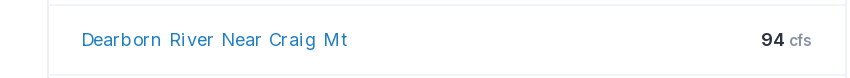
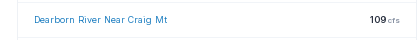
- 94 cfs
+ 109 cfs
